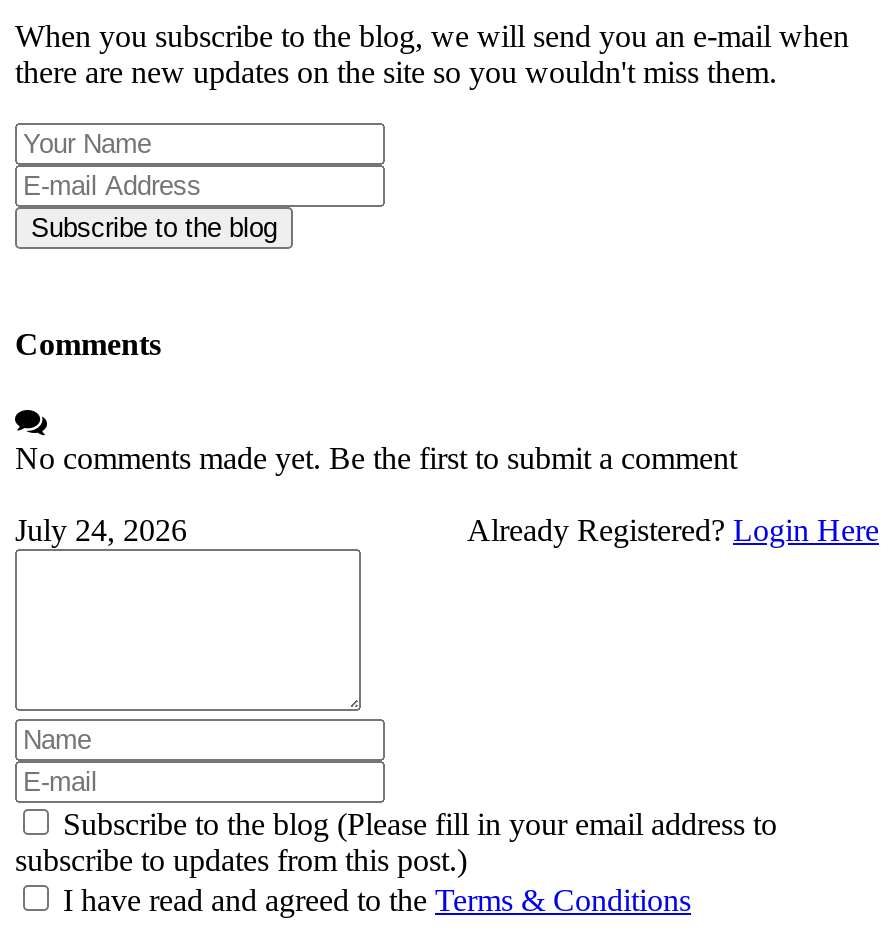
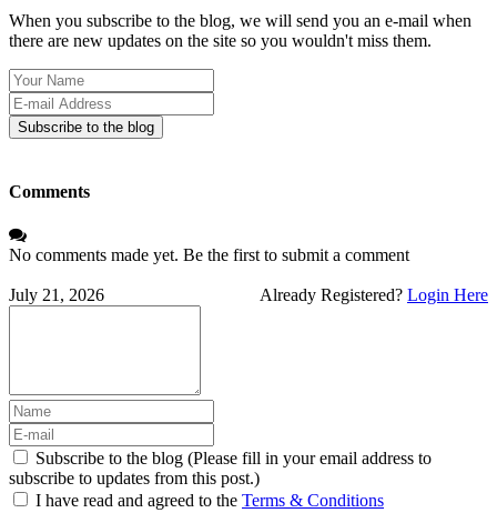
- July 24, 2026
+ July 21, 2026
